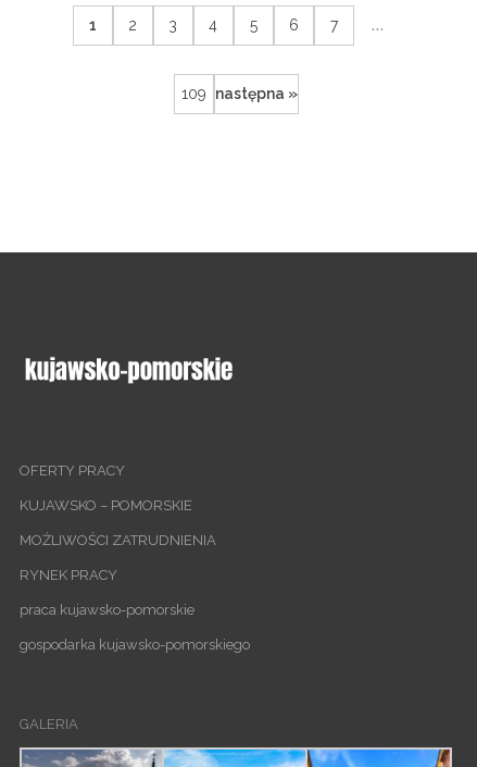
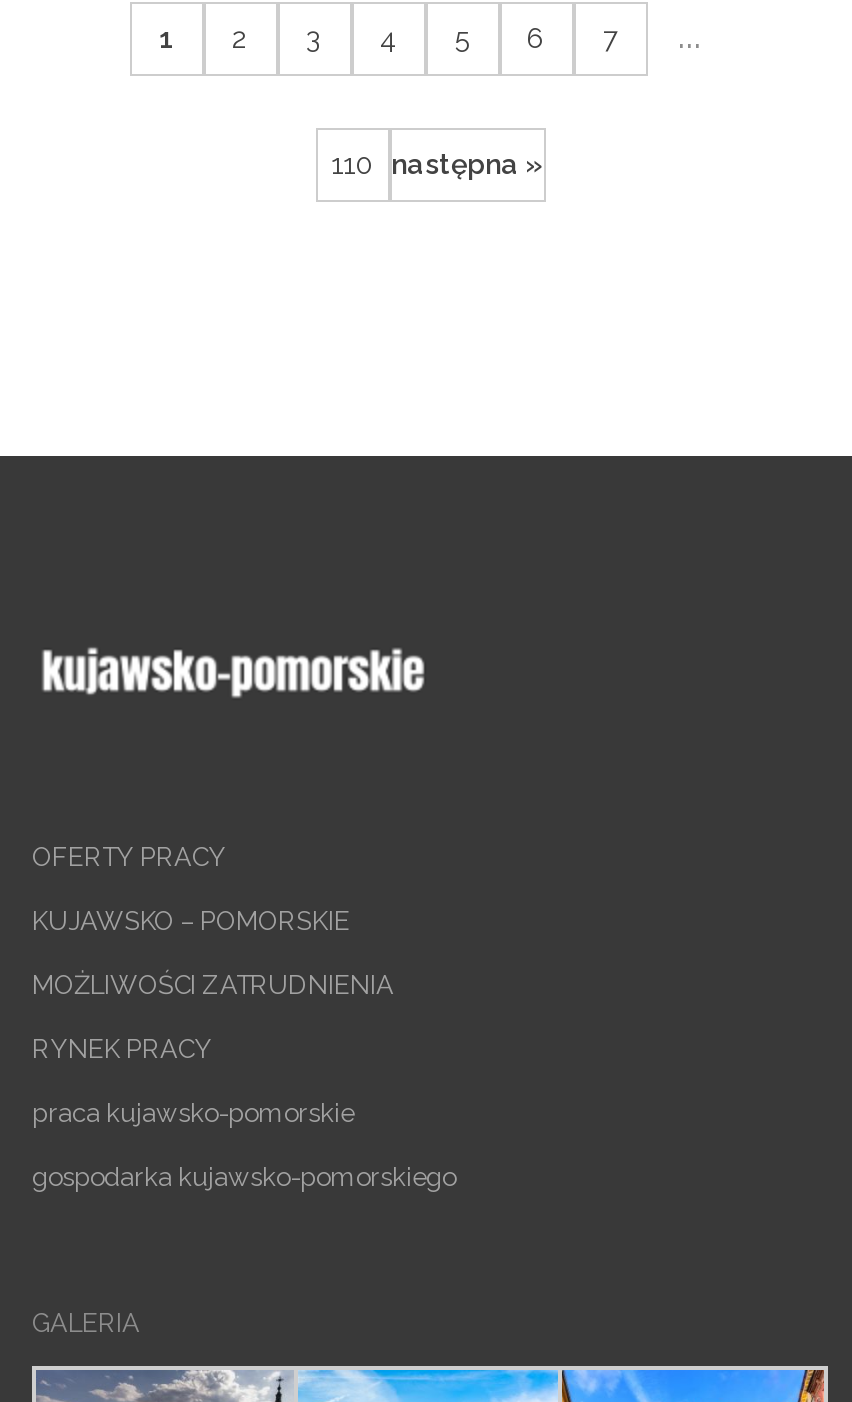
- 109 następna »
+ 110 następna »
